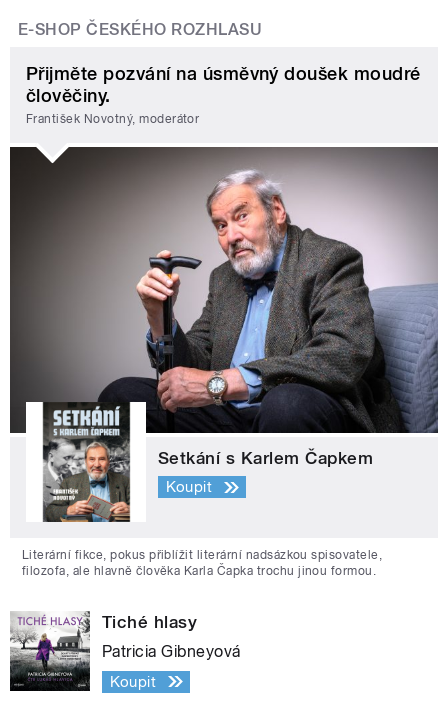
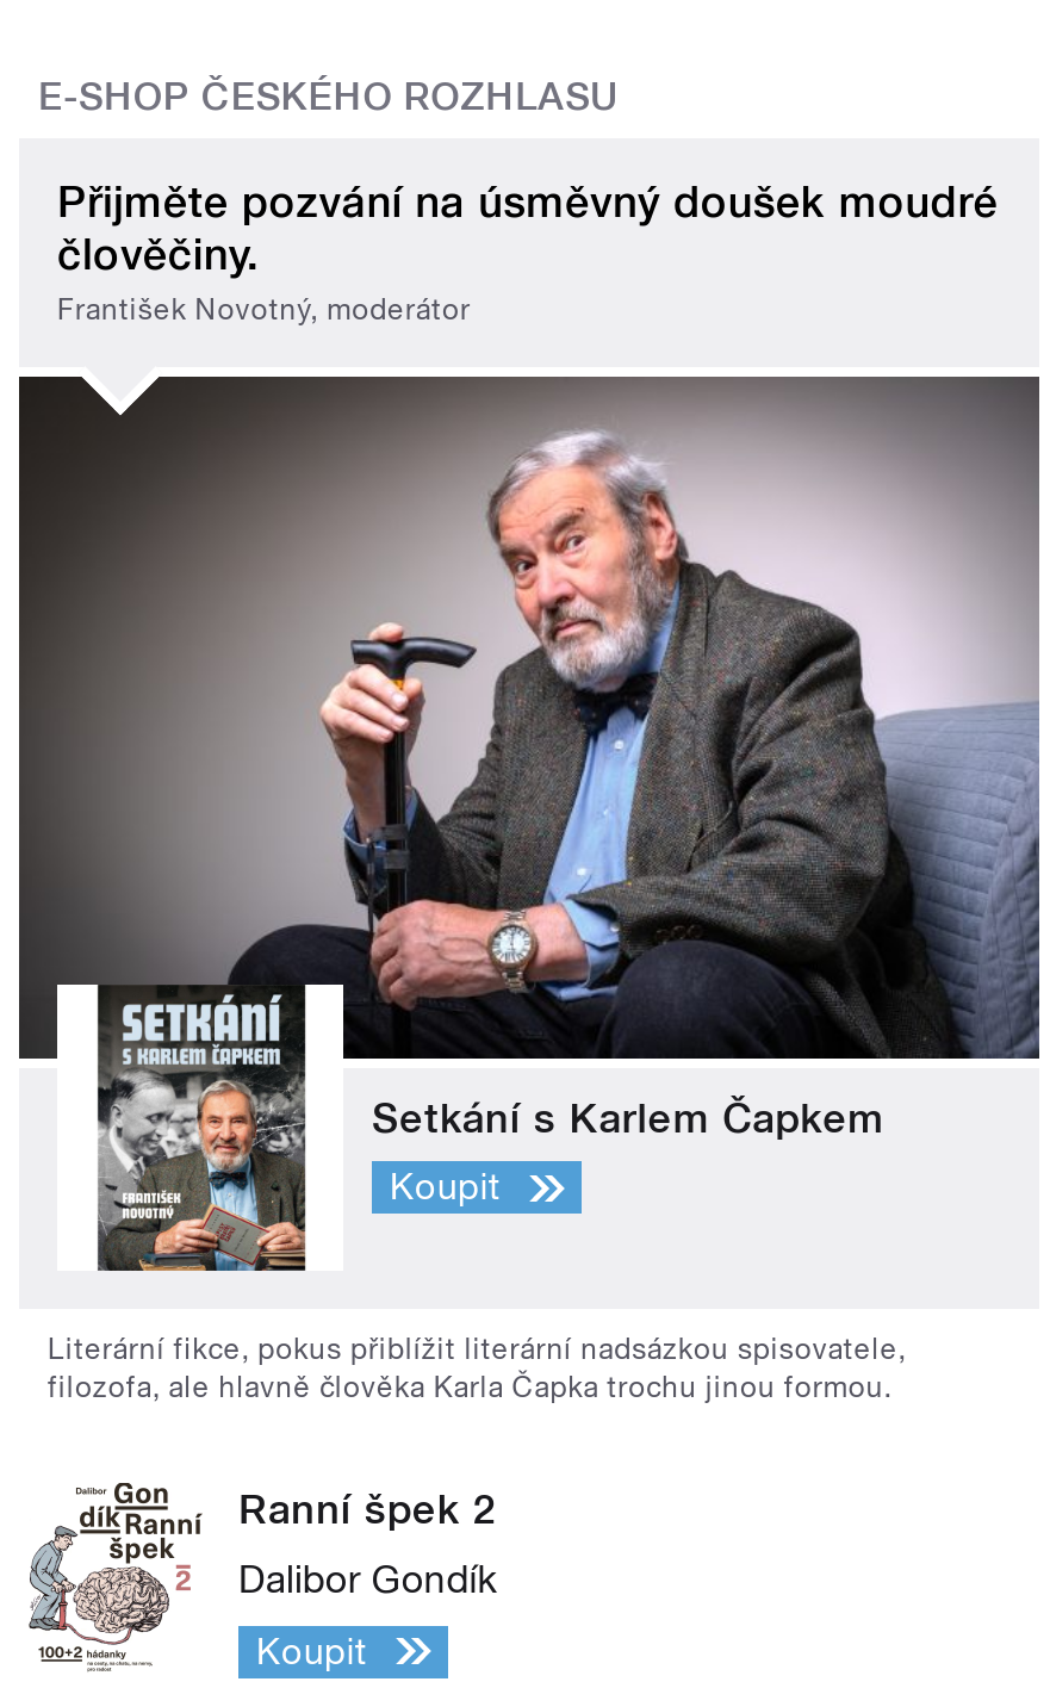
- [image]
- Tiché hlasy
+ [image]
+ Ranní špek 2

- Patricia Gibneyová
+ Dalibor Gondík
